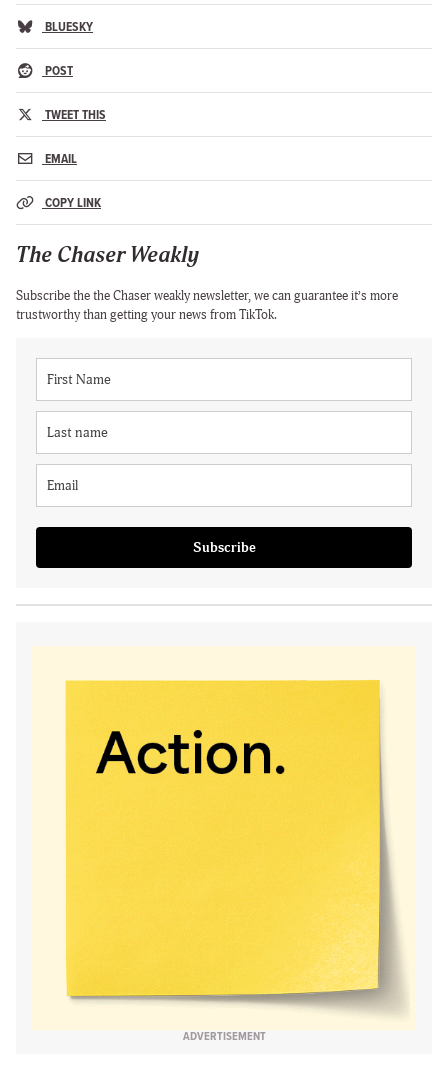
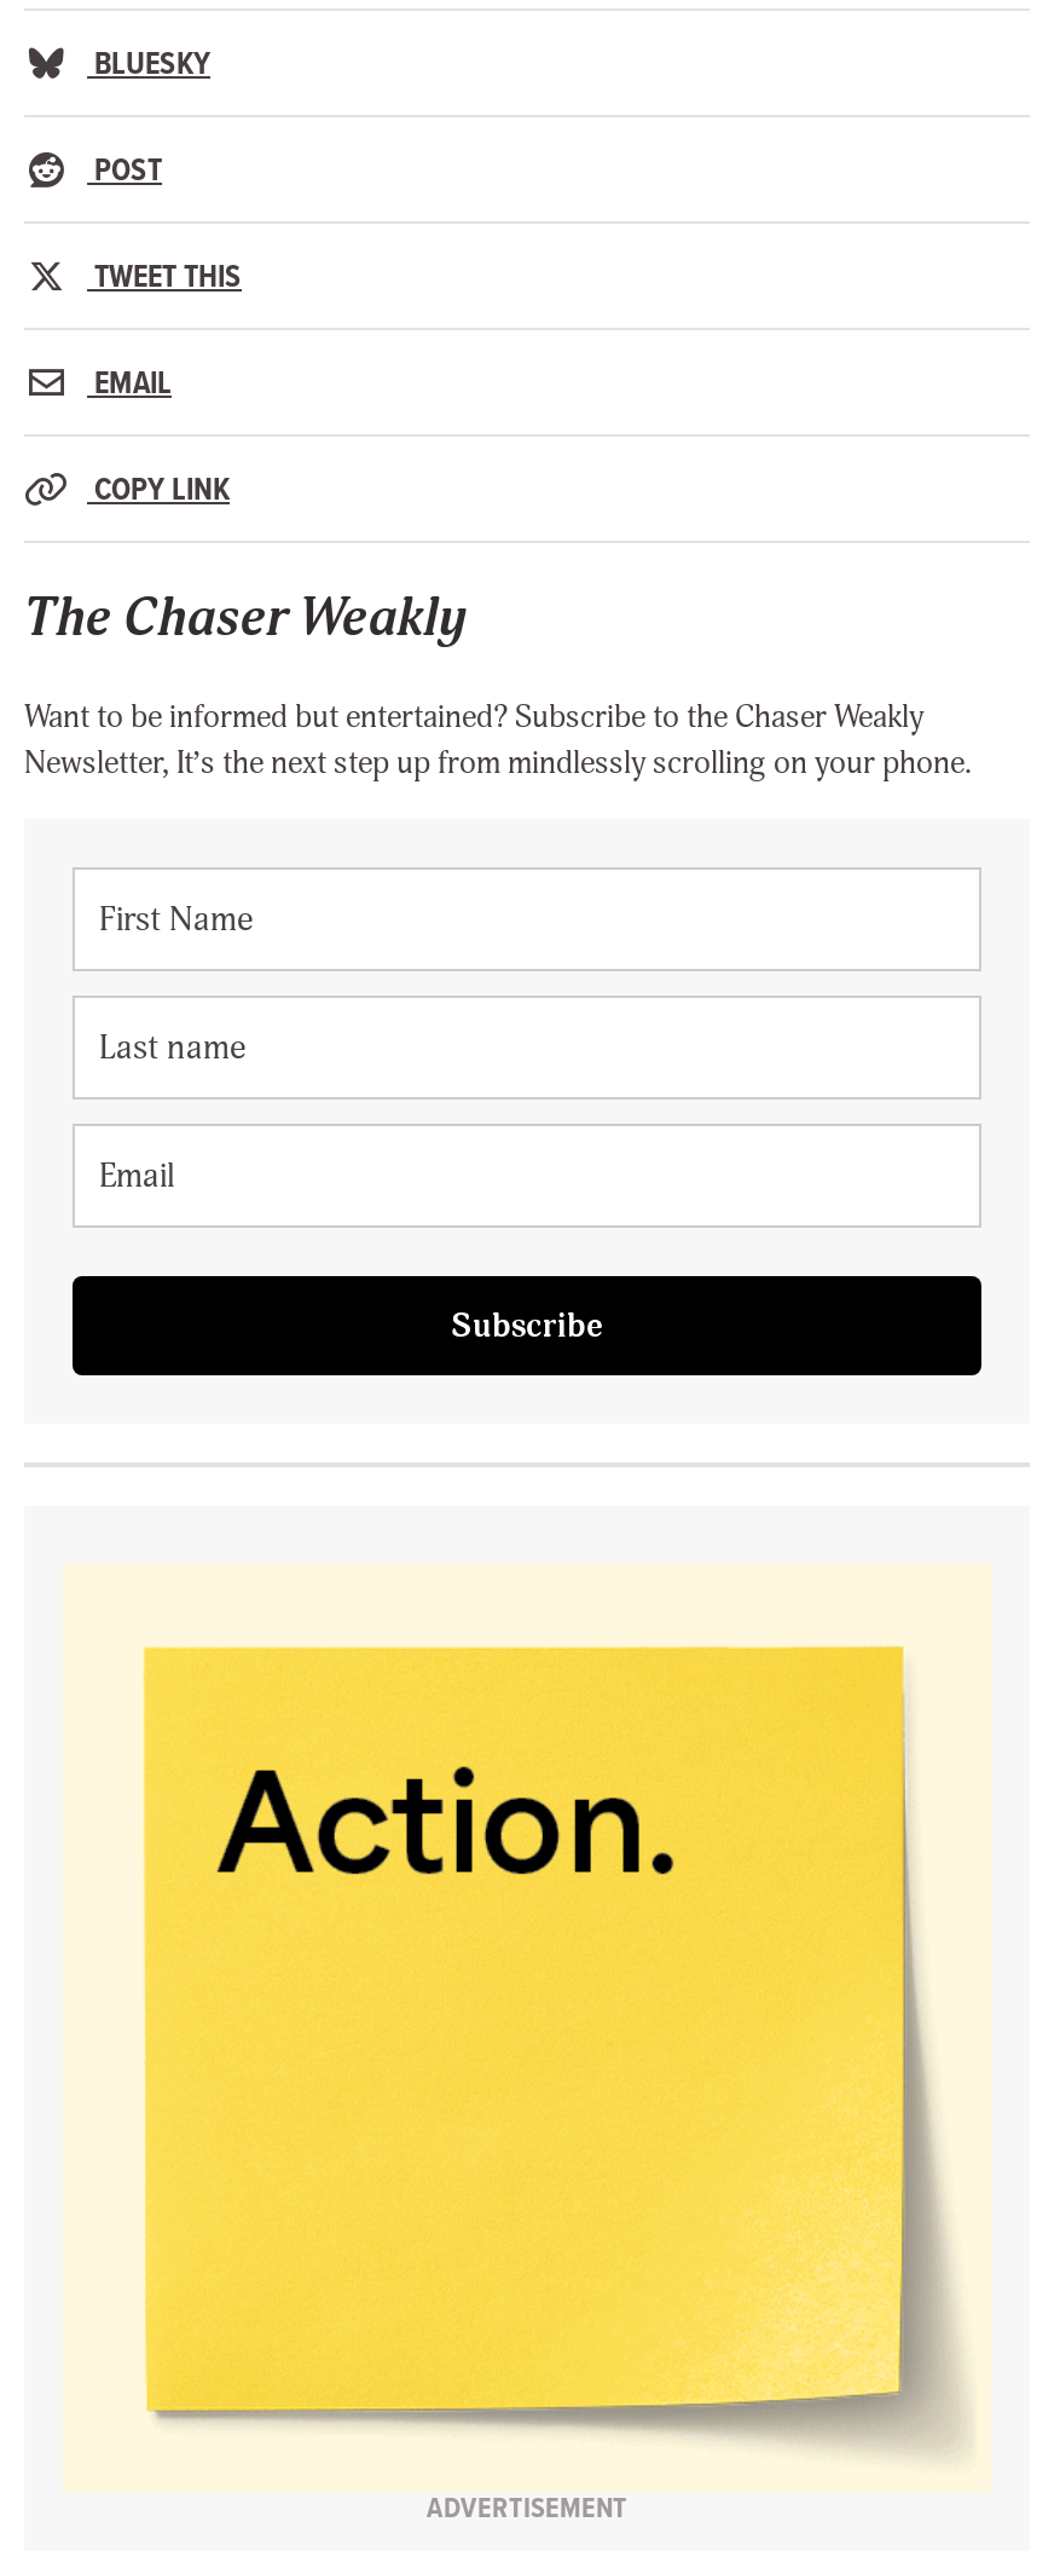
- Subscribe the the Chaser weakly newsletter, we can guarantee it’s more
- trustworthy than getting your news from TikTok.
+ Want to be informed but entertained? Subscribe to the Chaser Weakly
+ Newsletter, It’s the next step up from mindlessly scrolling on your phone.
